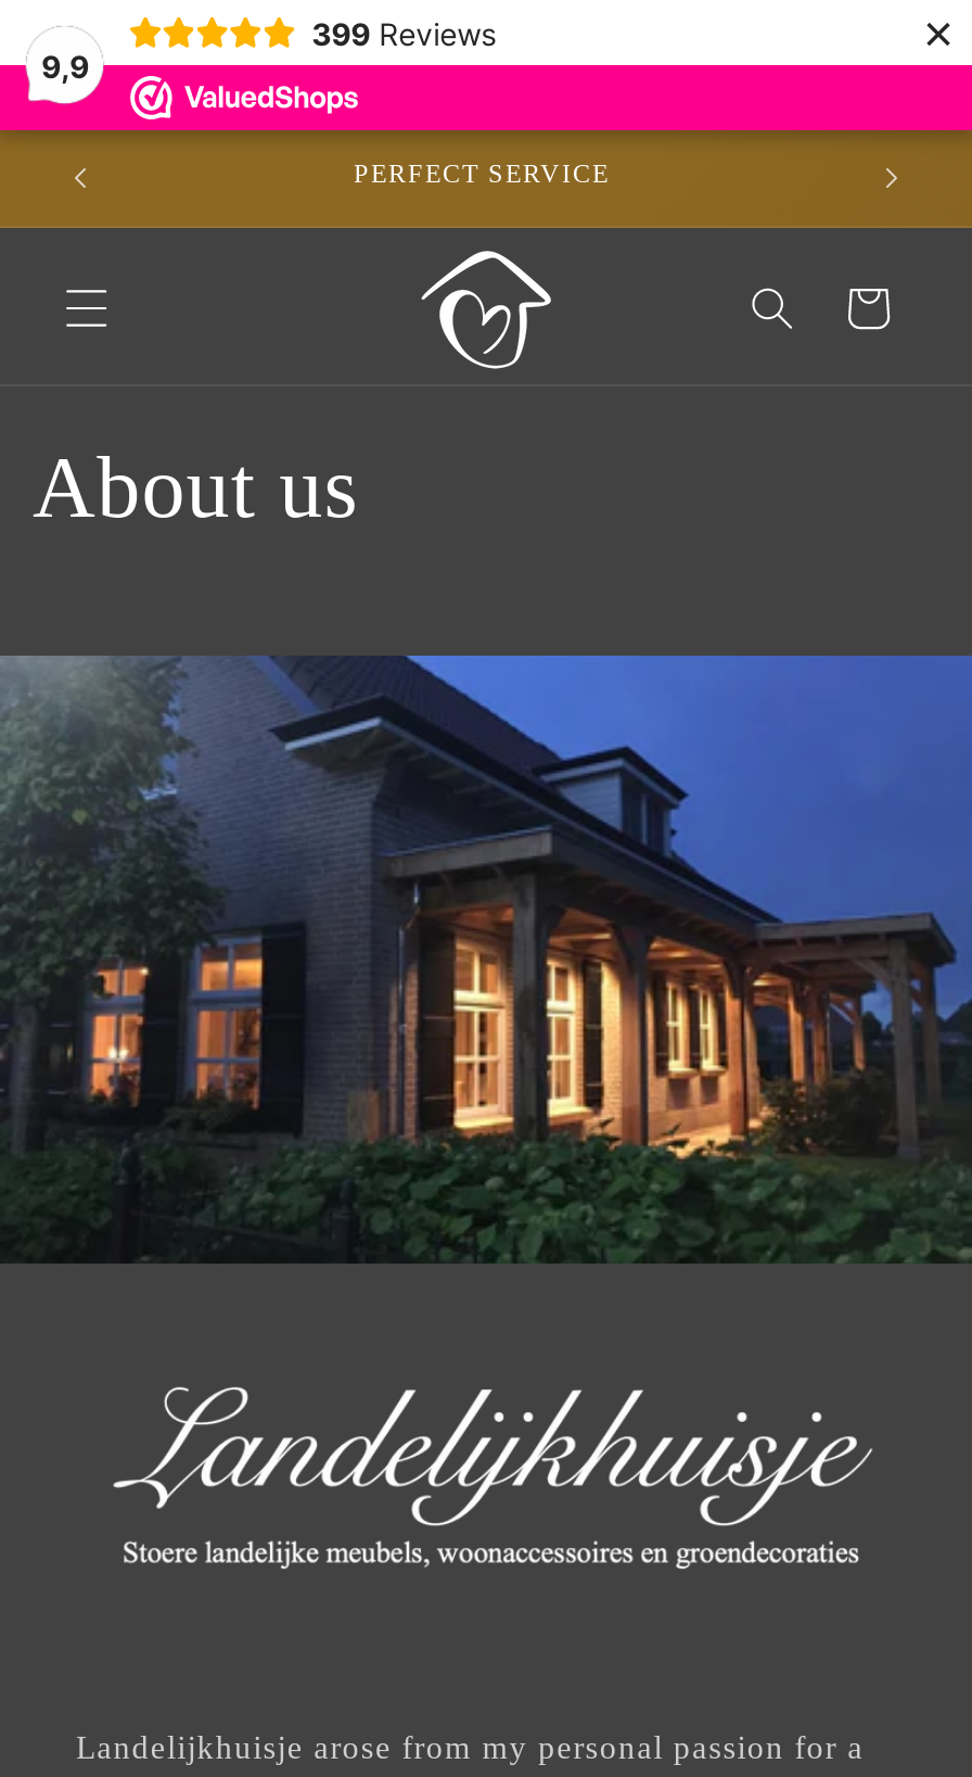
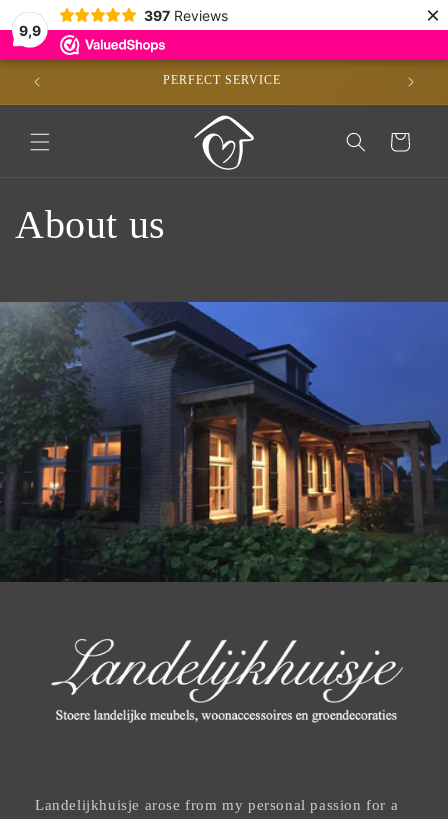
- 399 Reviews
+ 397 Reviews
